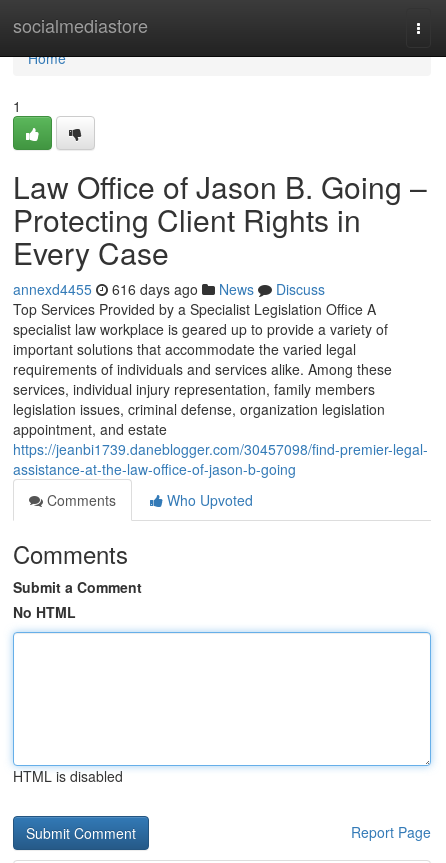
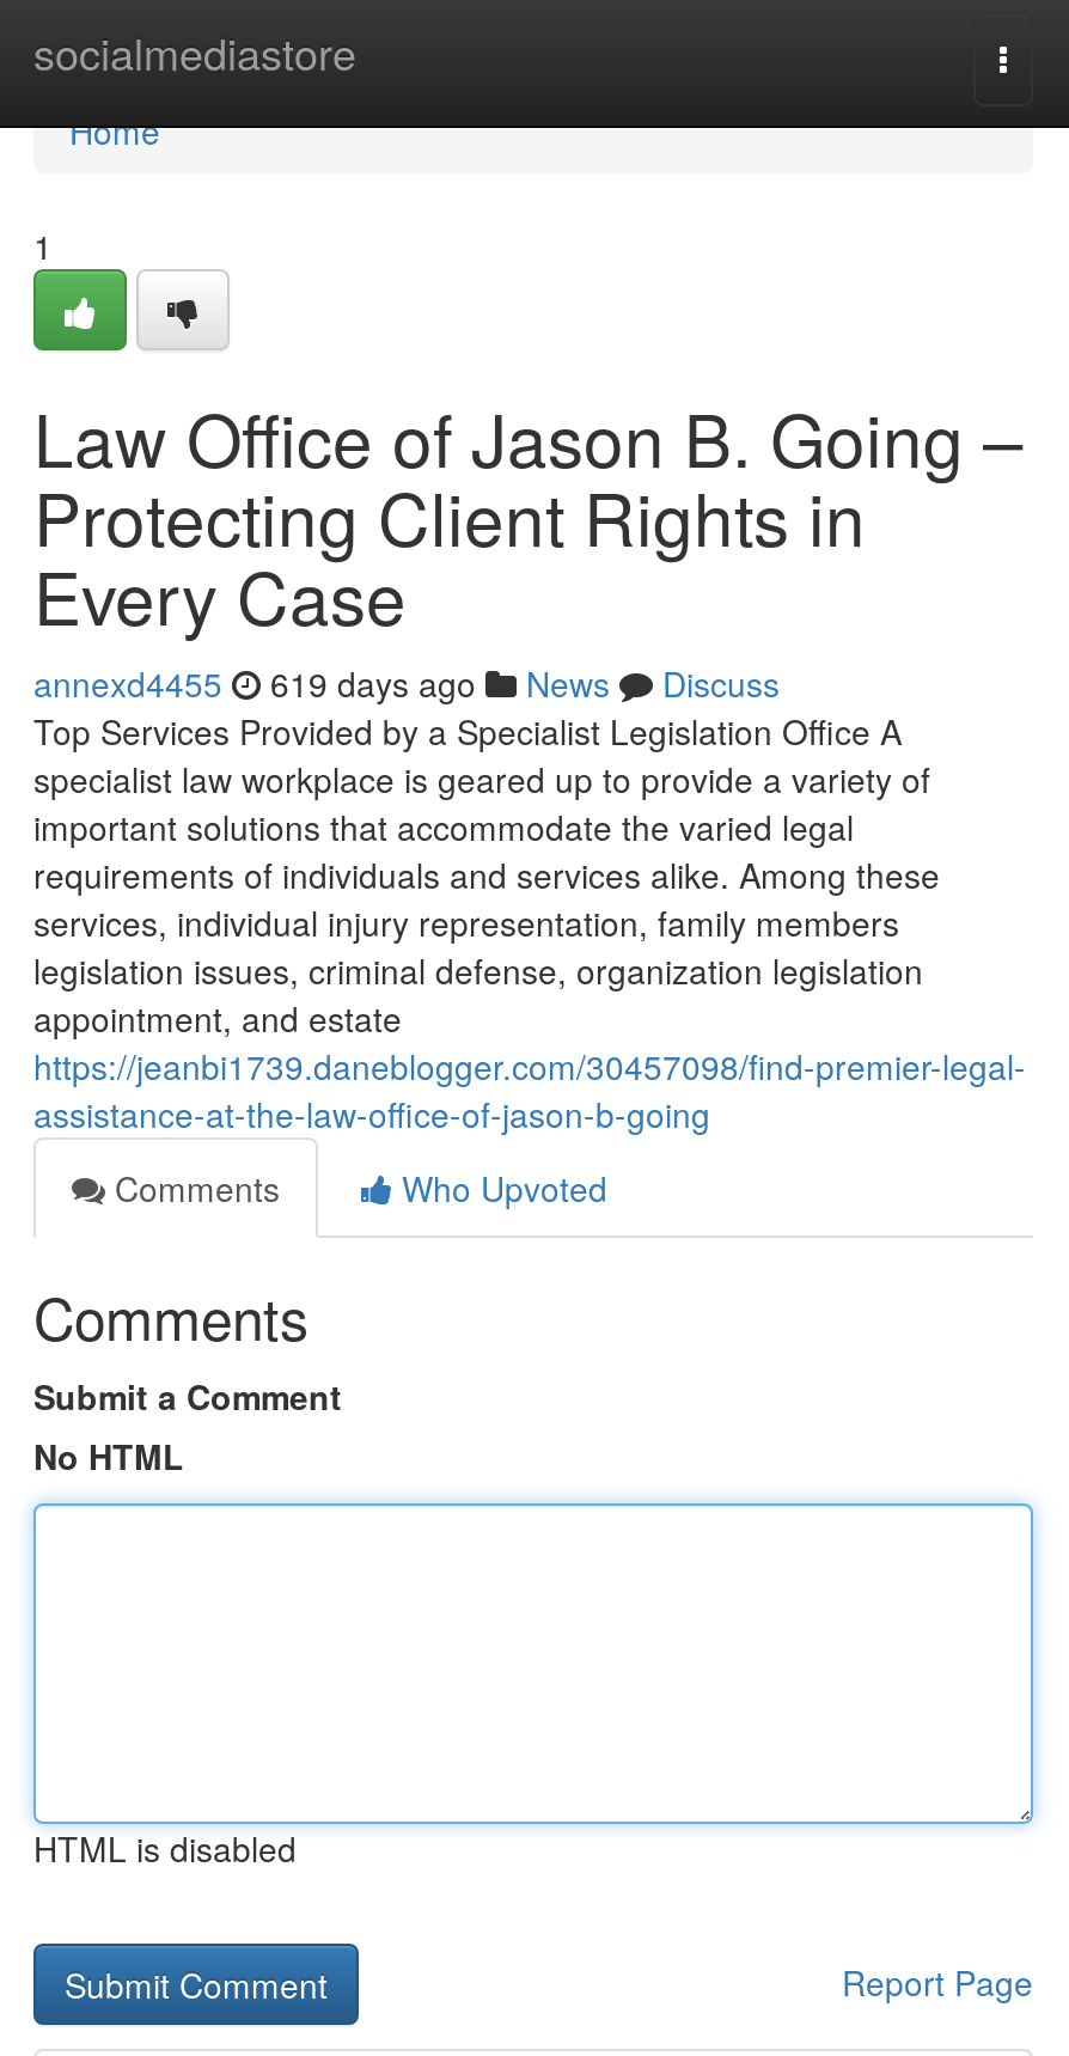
- annexd4455 616 days ago News Discuss
+ annexd4455 619 days ago News Discuss
